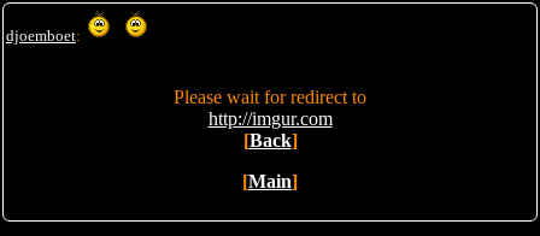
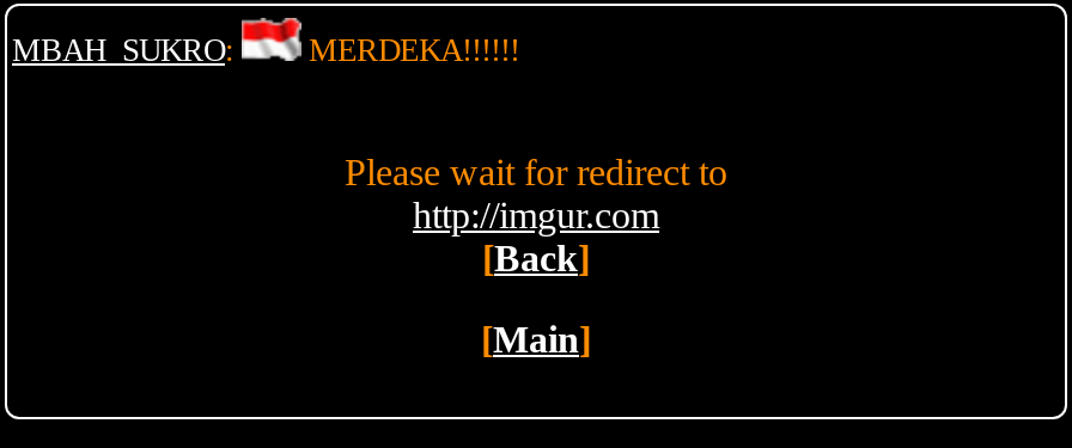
- djoemboet:
+ MBAH_SUKRO:
+ MERDEKA!!!!!!
